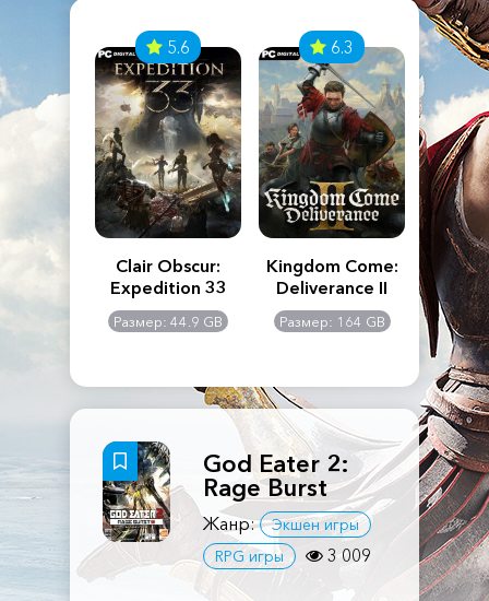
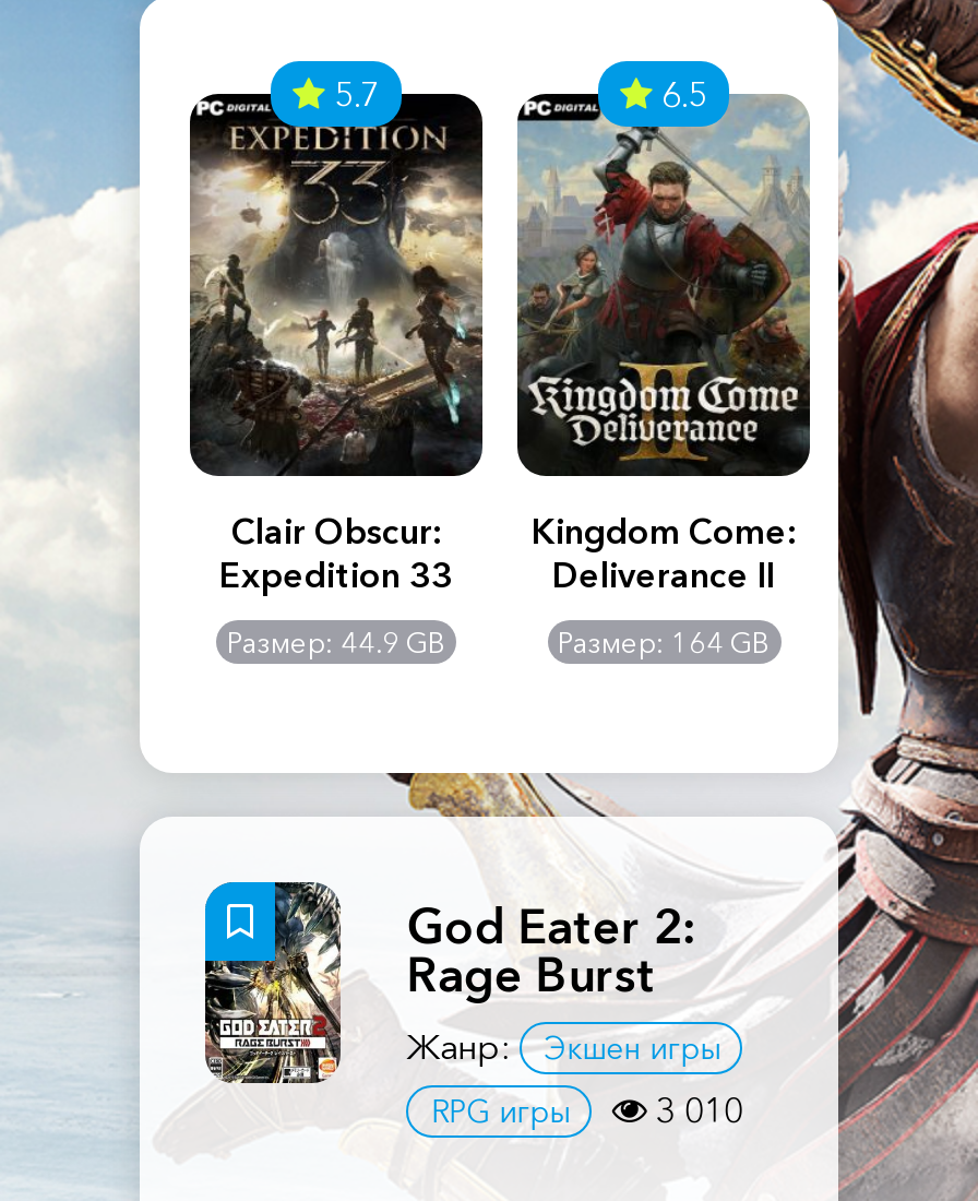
- 5.6
+ 5.7

- 6.3
+ 6.5

- RPG игры 3 009
+ RPG игры 3 010
